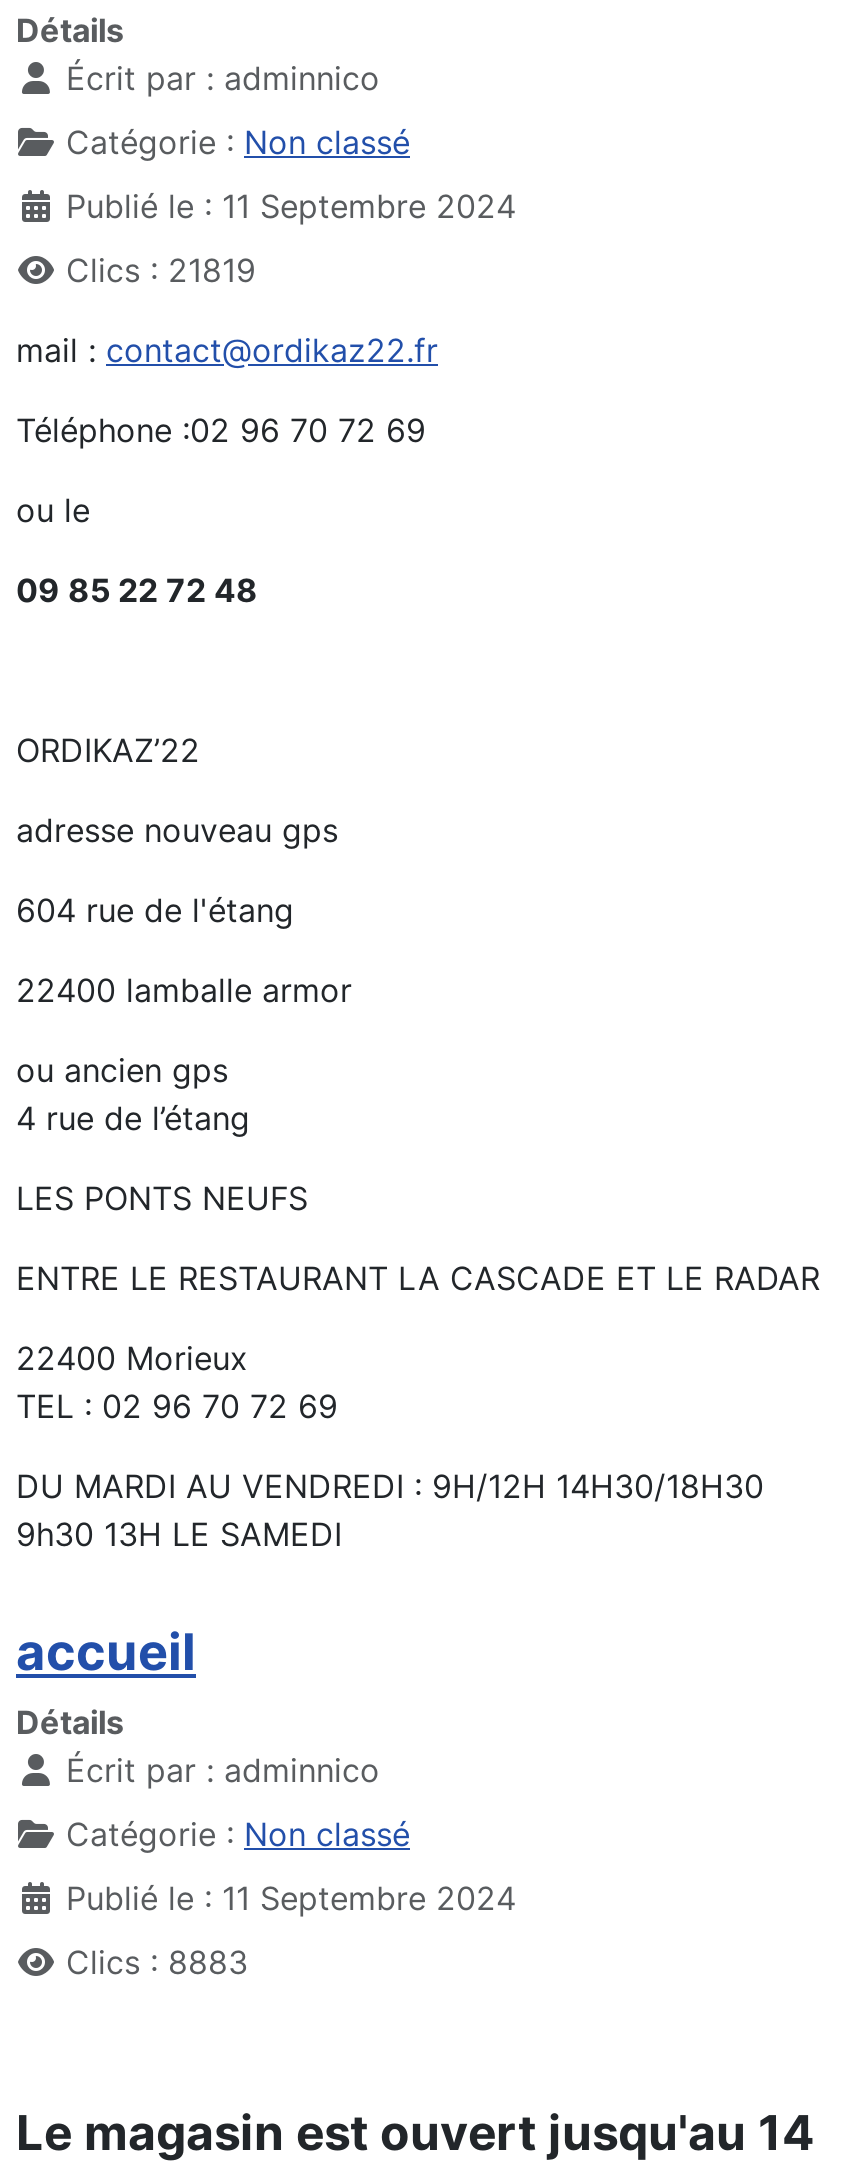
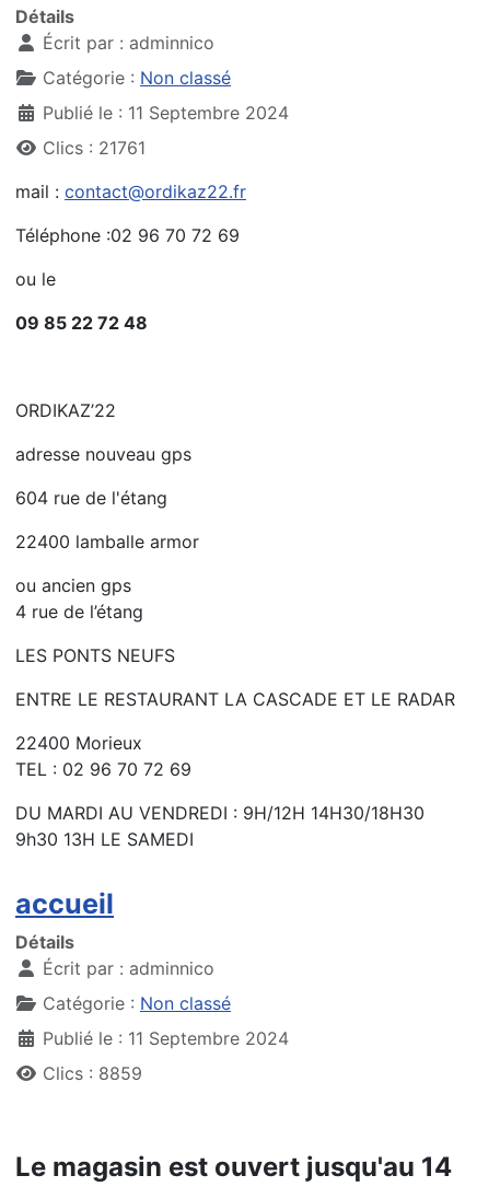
- Clics : 21819
+ Clics : 21761

- Clics : 8883
+ Clics : 8859
